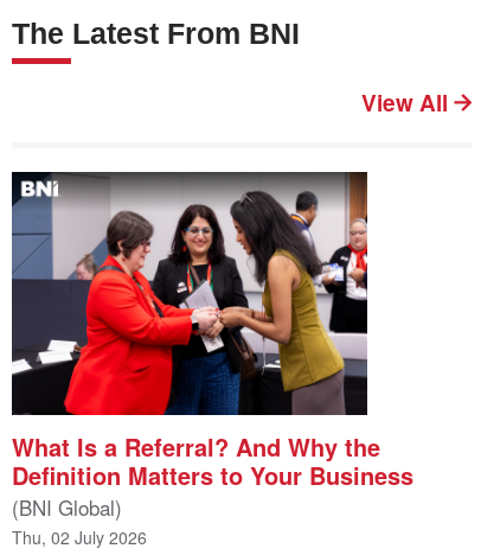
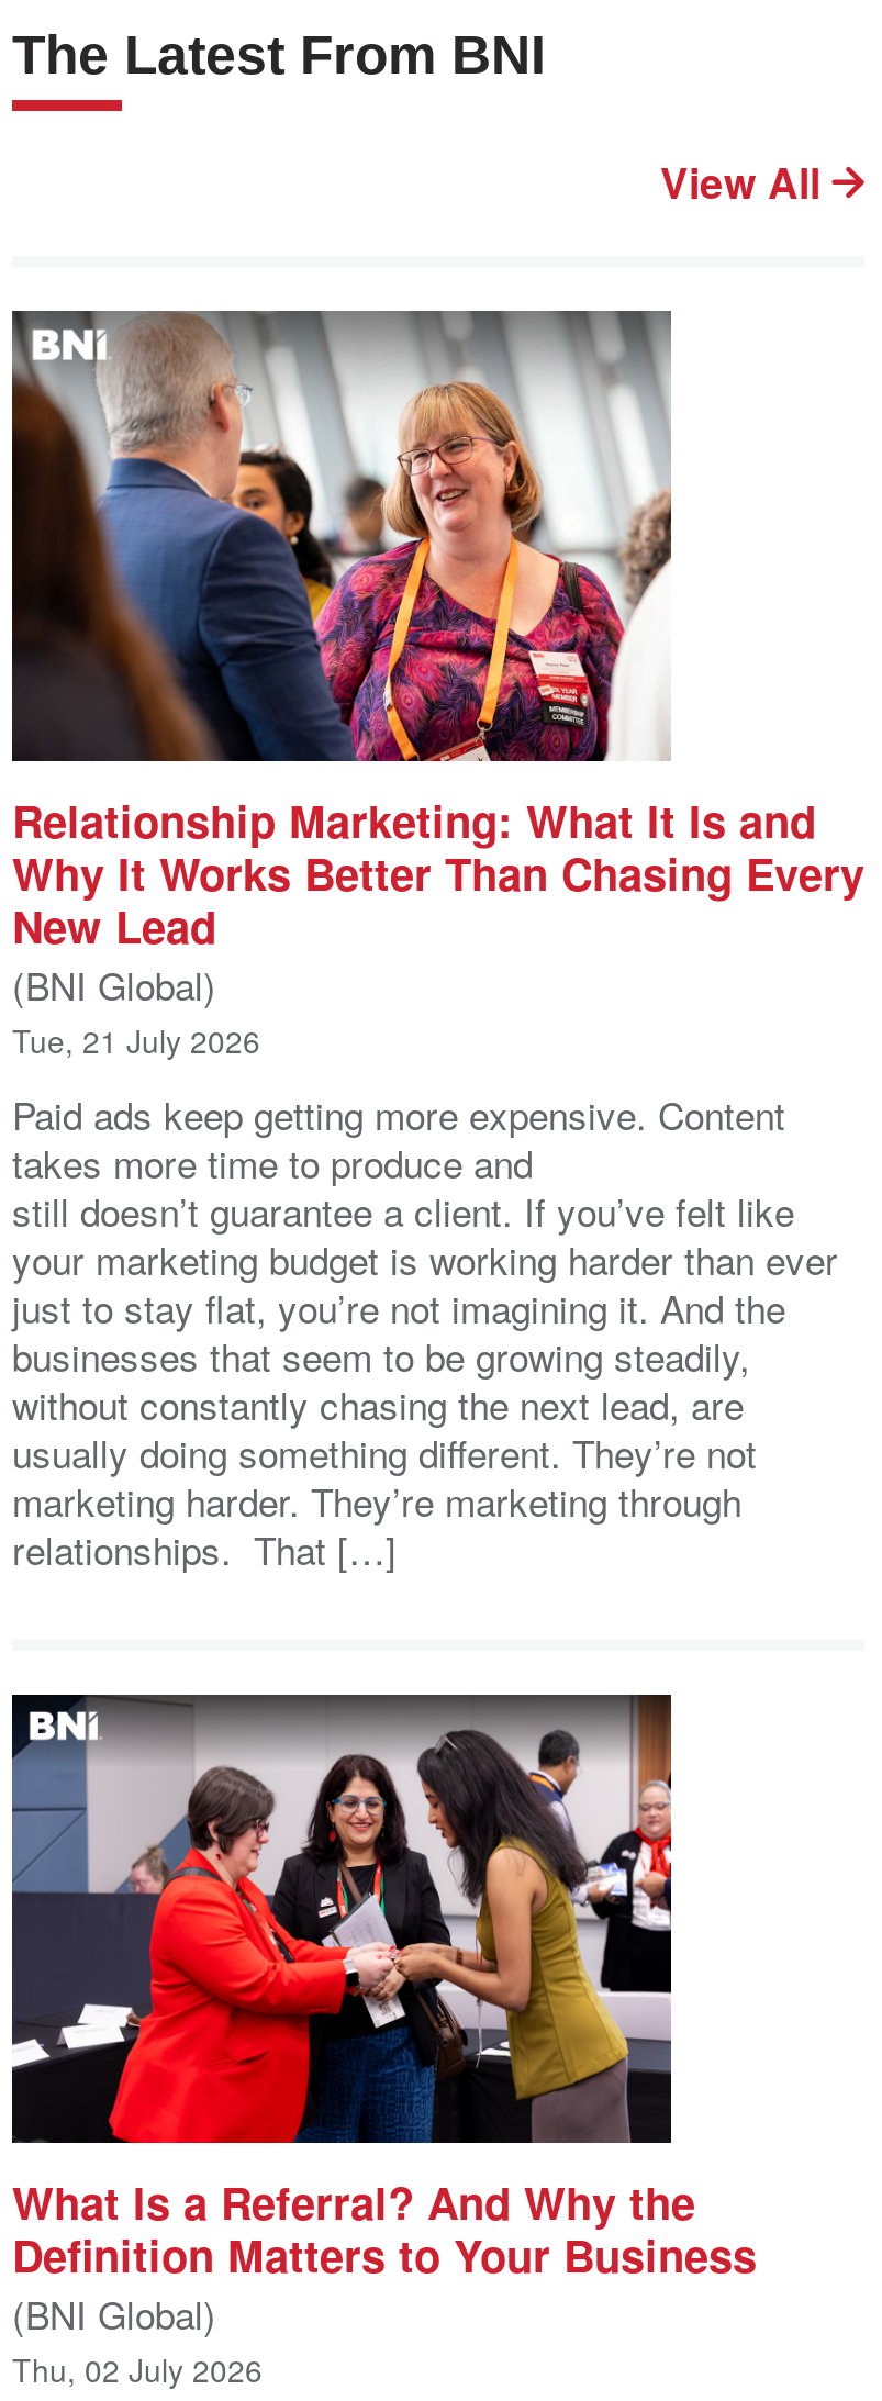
+ [image]
+ Relationship Marketing: What It Is and
+ Why It Works Better Than Chasing Every
+ New Lead
+ (BNI Global)
+ Tue, 21 July 2026
+ Paid ads keep getting more expensive. Content
+ takes more time to produce and
+ still doesn’t guarantee a client. If you’ve felt like
+ your marketing budget is working harder than ever
+ just to stay flat, you’re not imagining it. And the
+ businesses that seem to be growing steadily,
+ without constantly chasing the next lead, are
+ usually doing something different. They’re not
+ marketing harder. They’re marketing through
+ relationships. That […]
